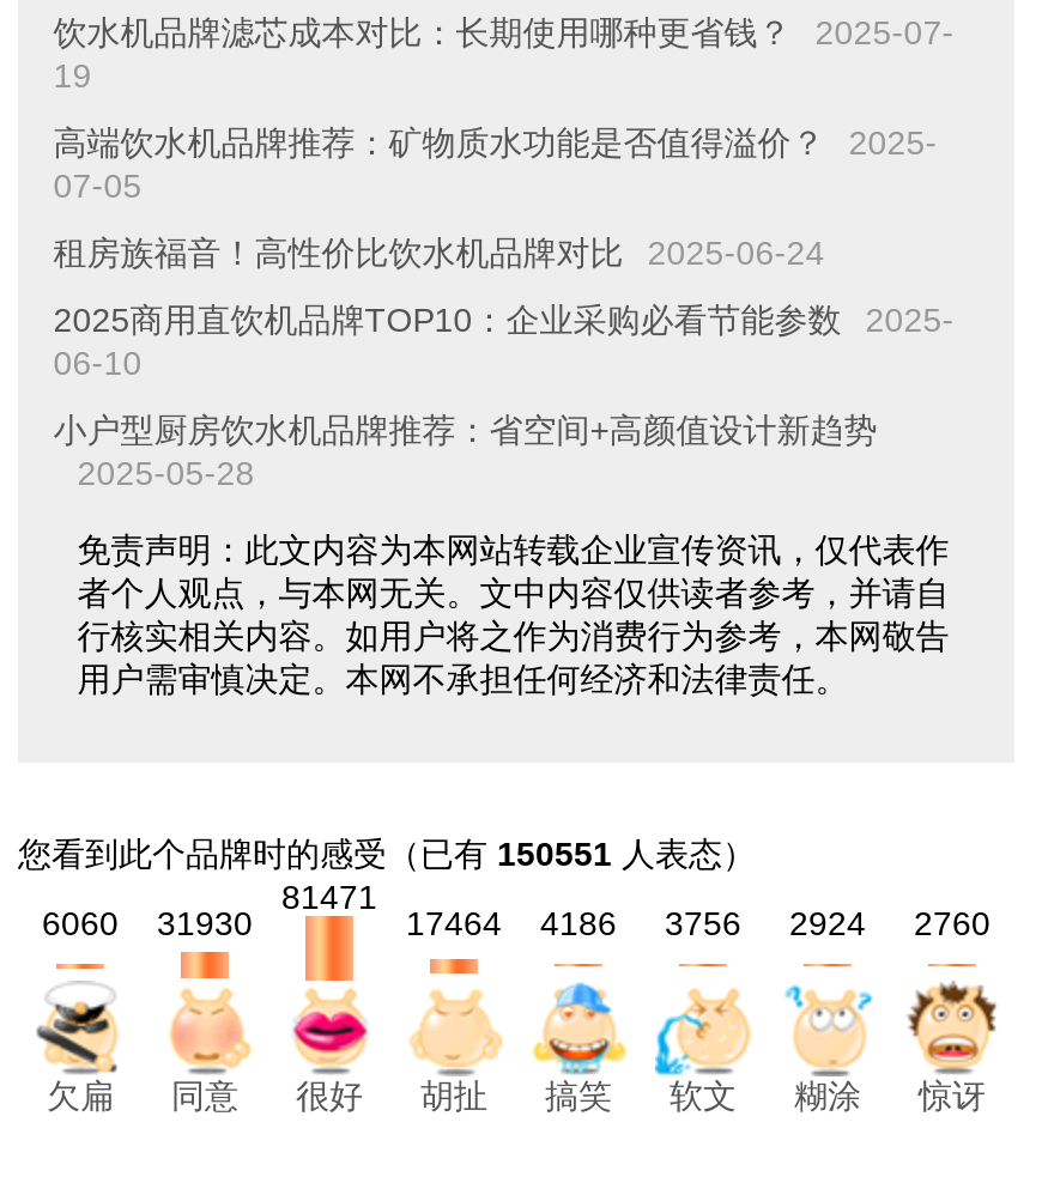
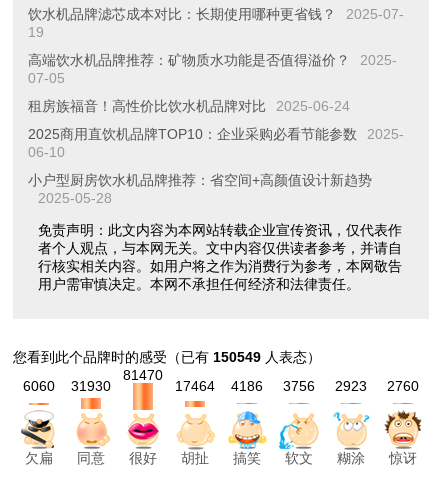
- 您看到此个品牌时的感受（已有150551人表态）
+ 您看到此个品牌时的感受（已有150549人表态）

- 81471
+ 81470

- 17464 4186 3756 2924 2760
+ 17464 4186 3756 2923 2760
